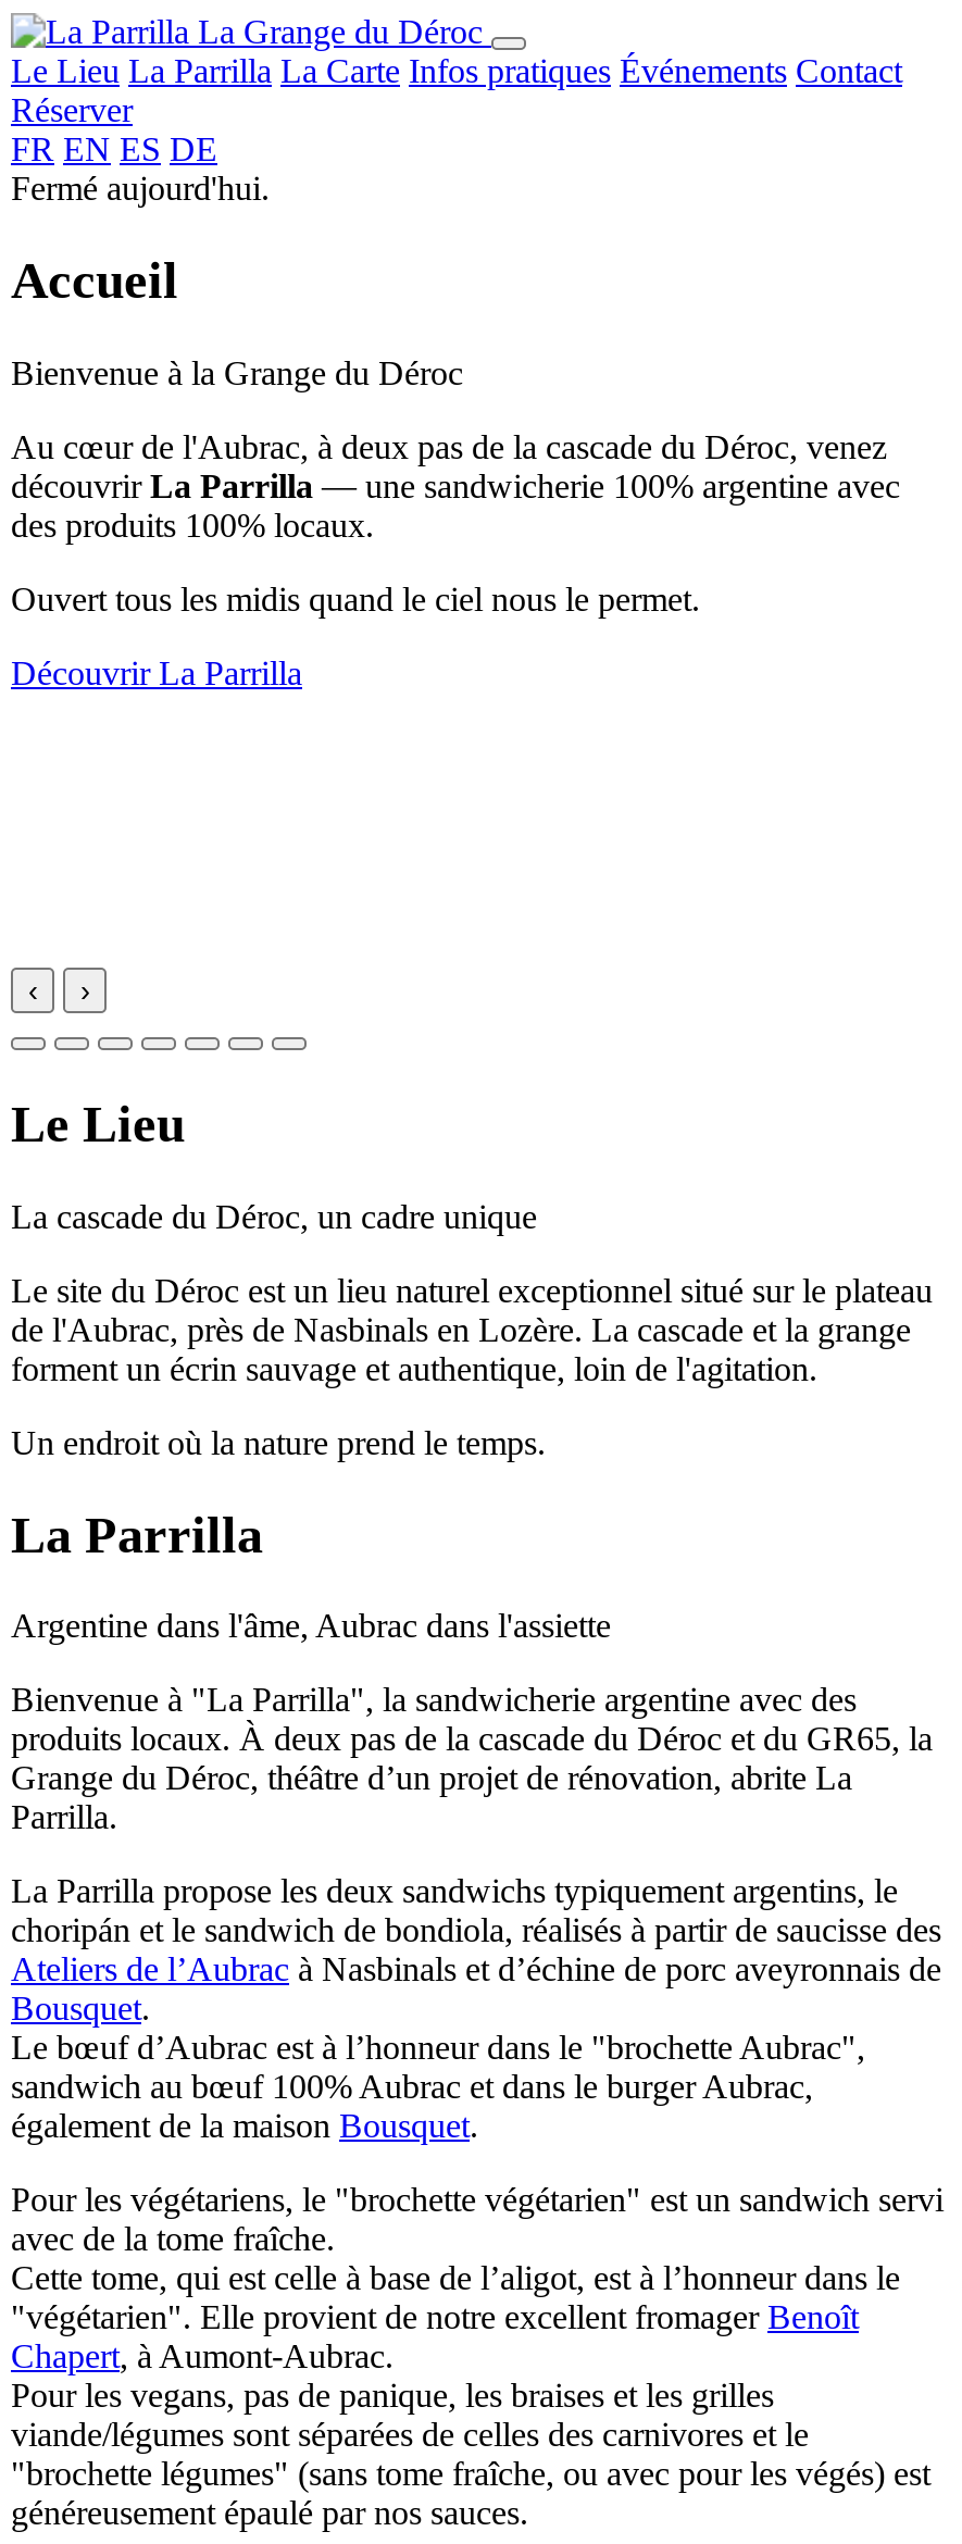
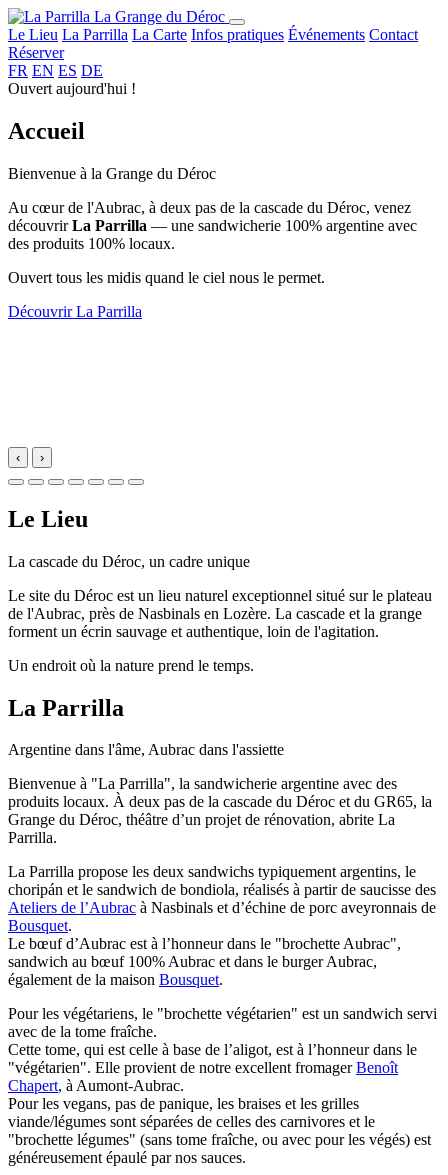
- Fermé aujourd'hui.
+ Ouvert aujourd'hui !
